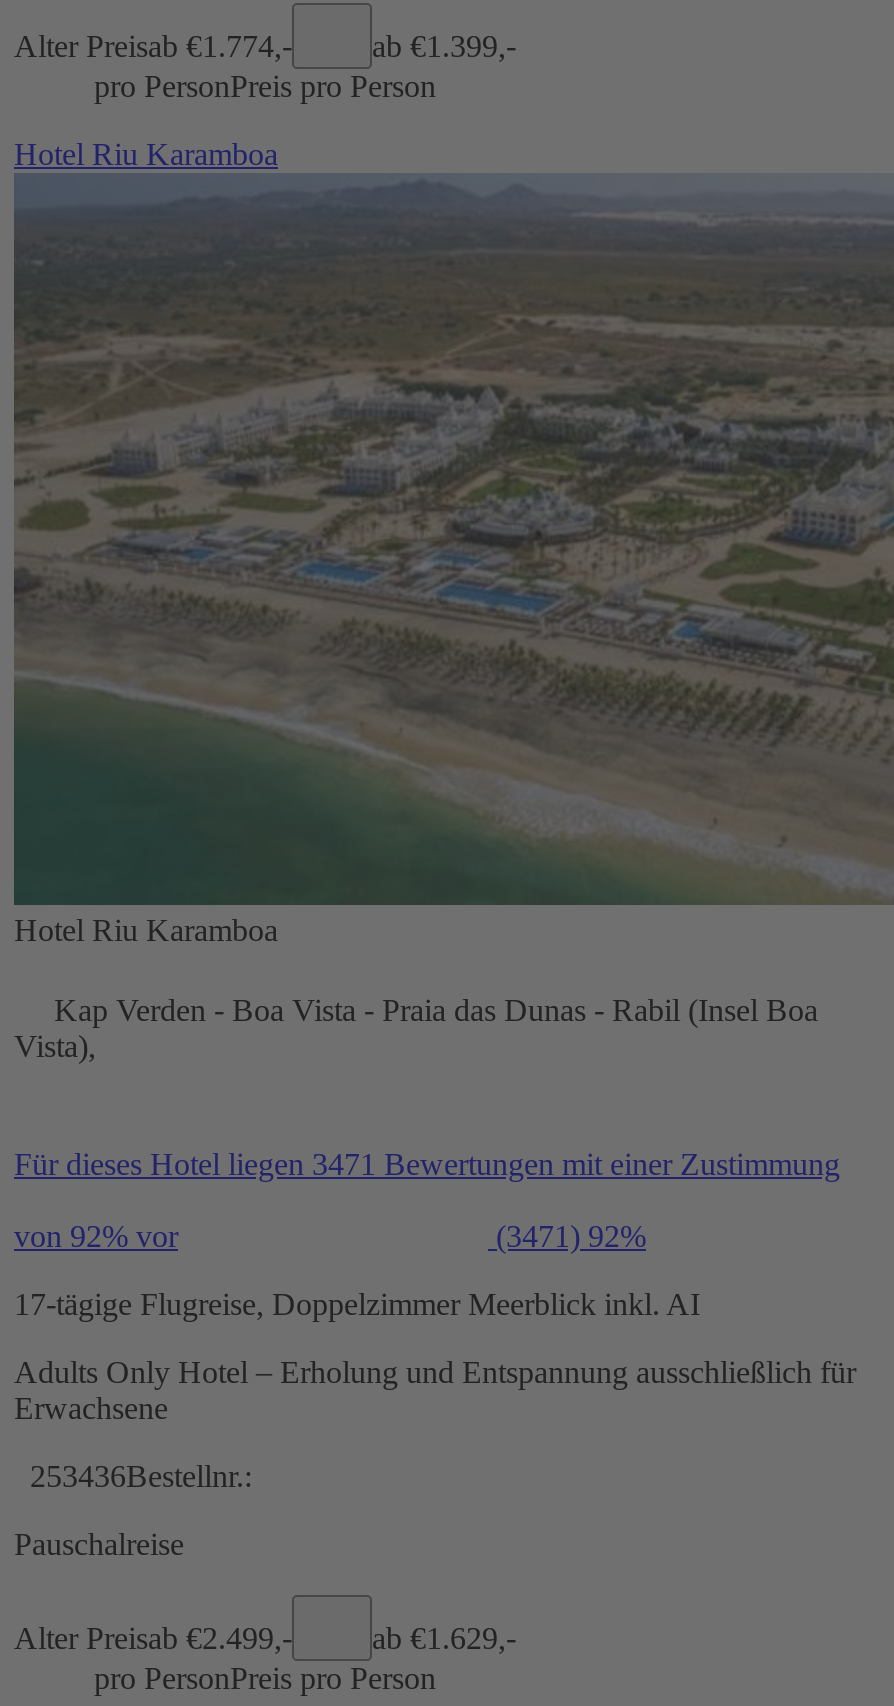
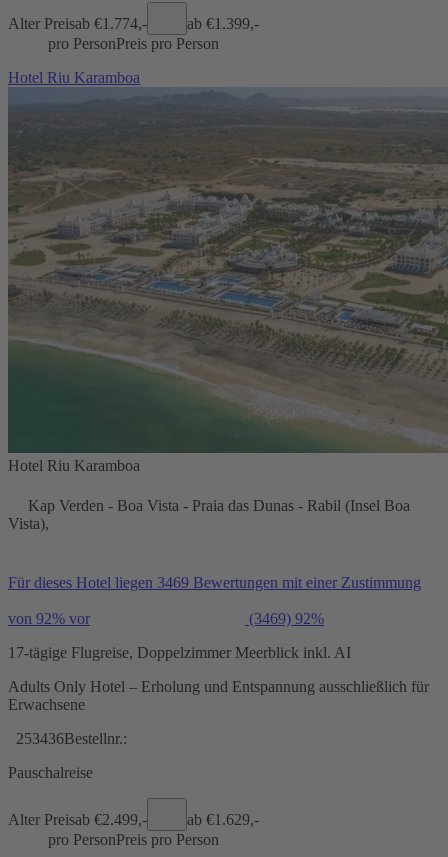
- Für dieses Hotel liegen 3471 Bewertungen mit einer Zustimmung
+ Für dieses Hotel liegen 3469 Bewertungen mit einer Zustimmung

- (3471) 92%
+ (3469) 92%
